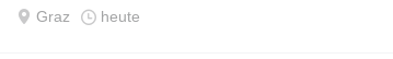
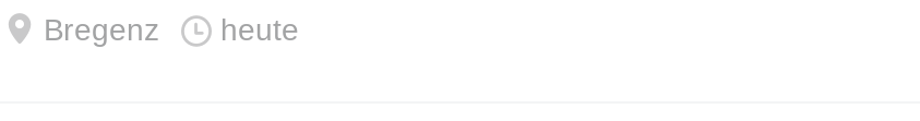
- Graz
+ Bregenz
